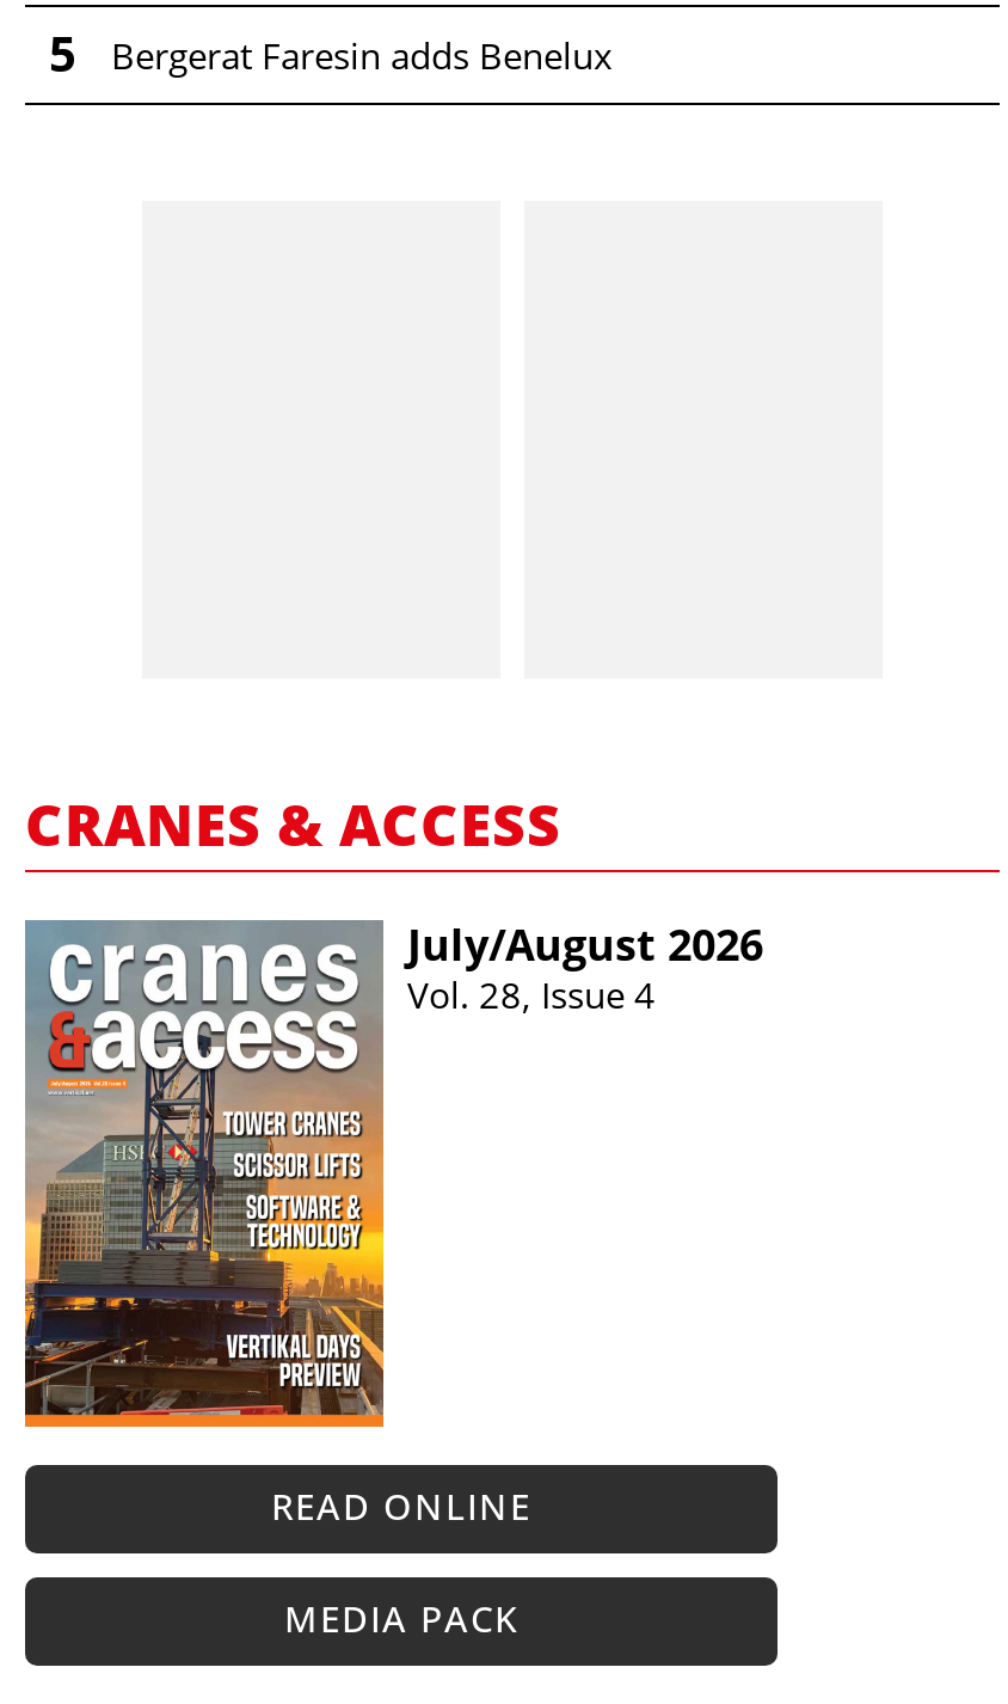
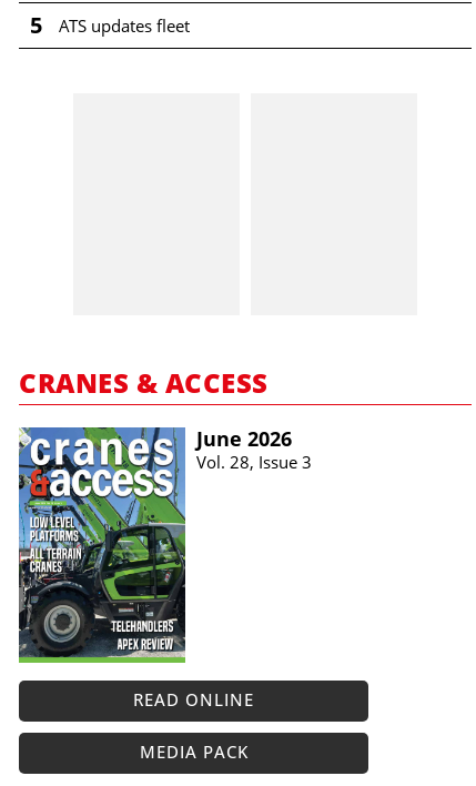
- Bergerat Faresin adds Benelux
+ ATS updates fleet

- [image]
- July/August 2026
- Vol. 28, Issue 4
+ [image]
+ June 2026
+ Vol. 28, Issue 3
